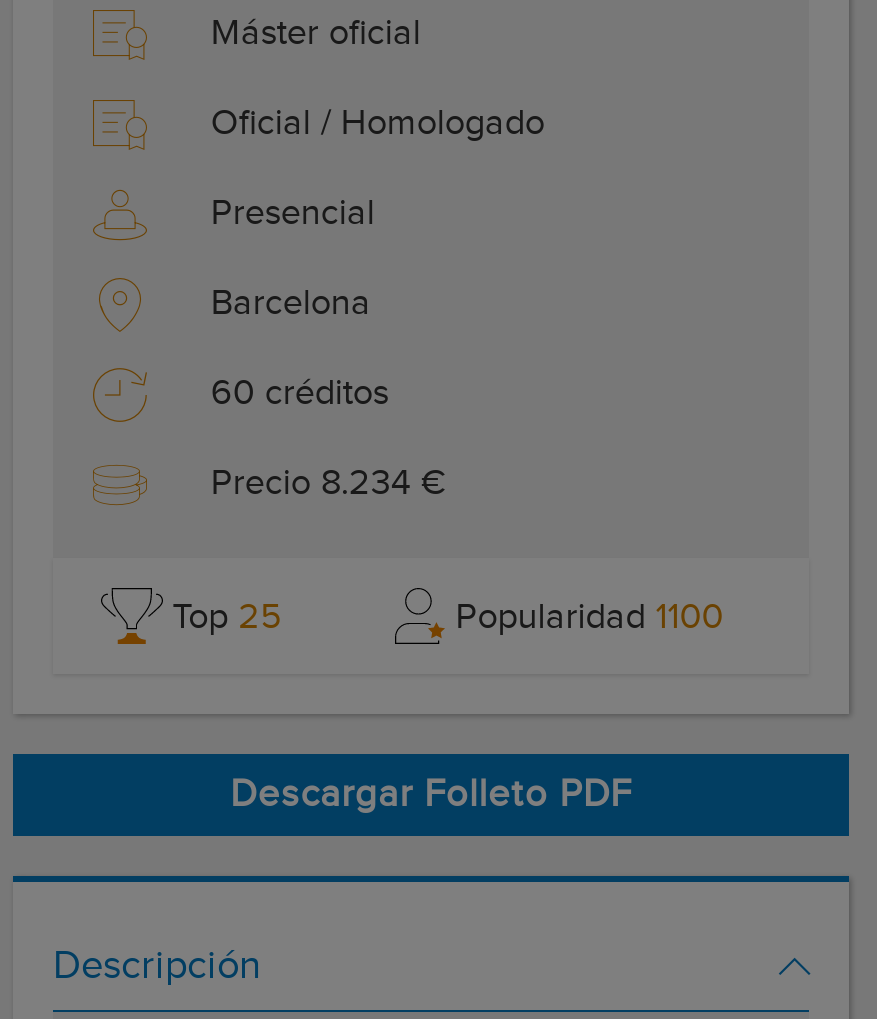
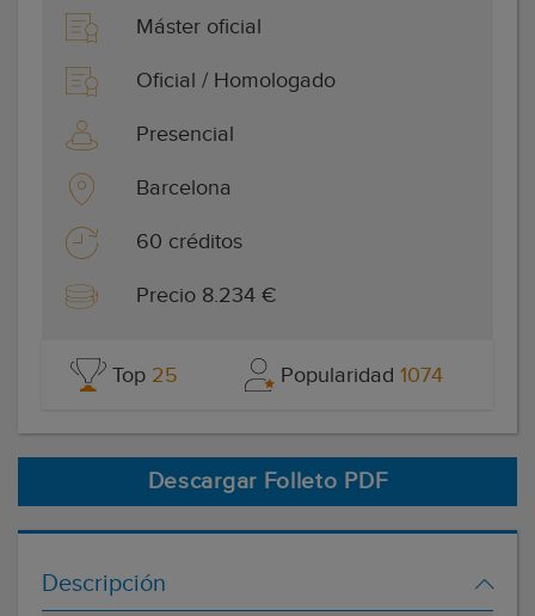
- Popularidad 1100
+ Popularidad 1074
